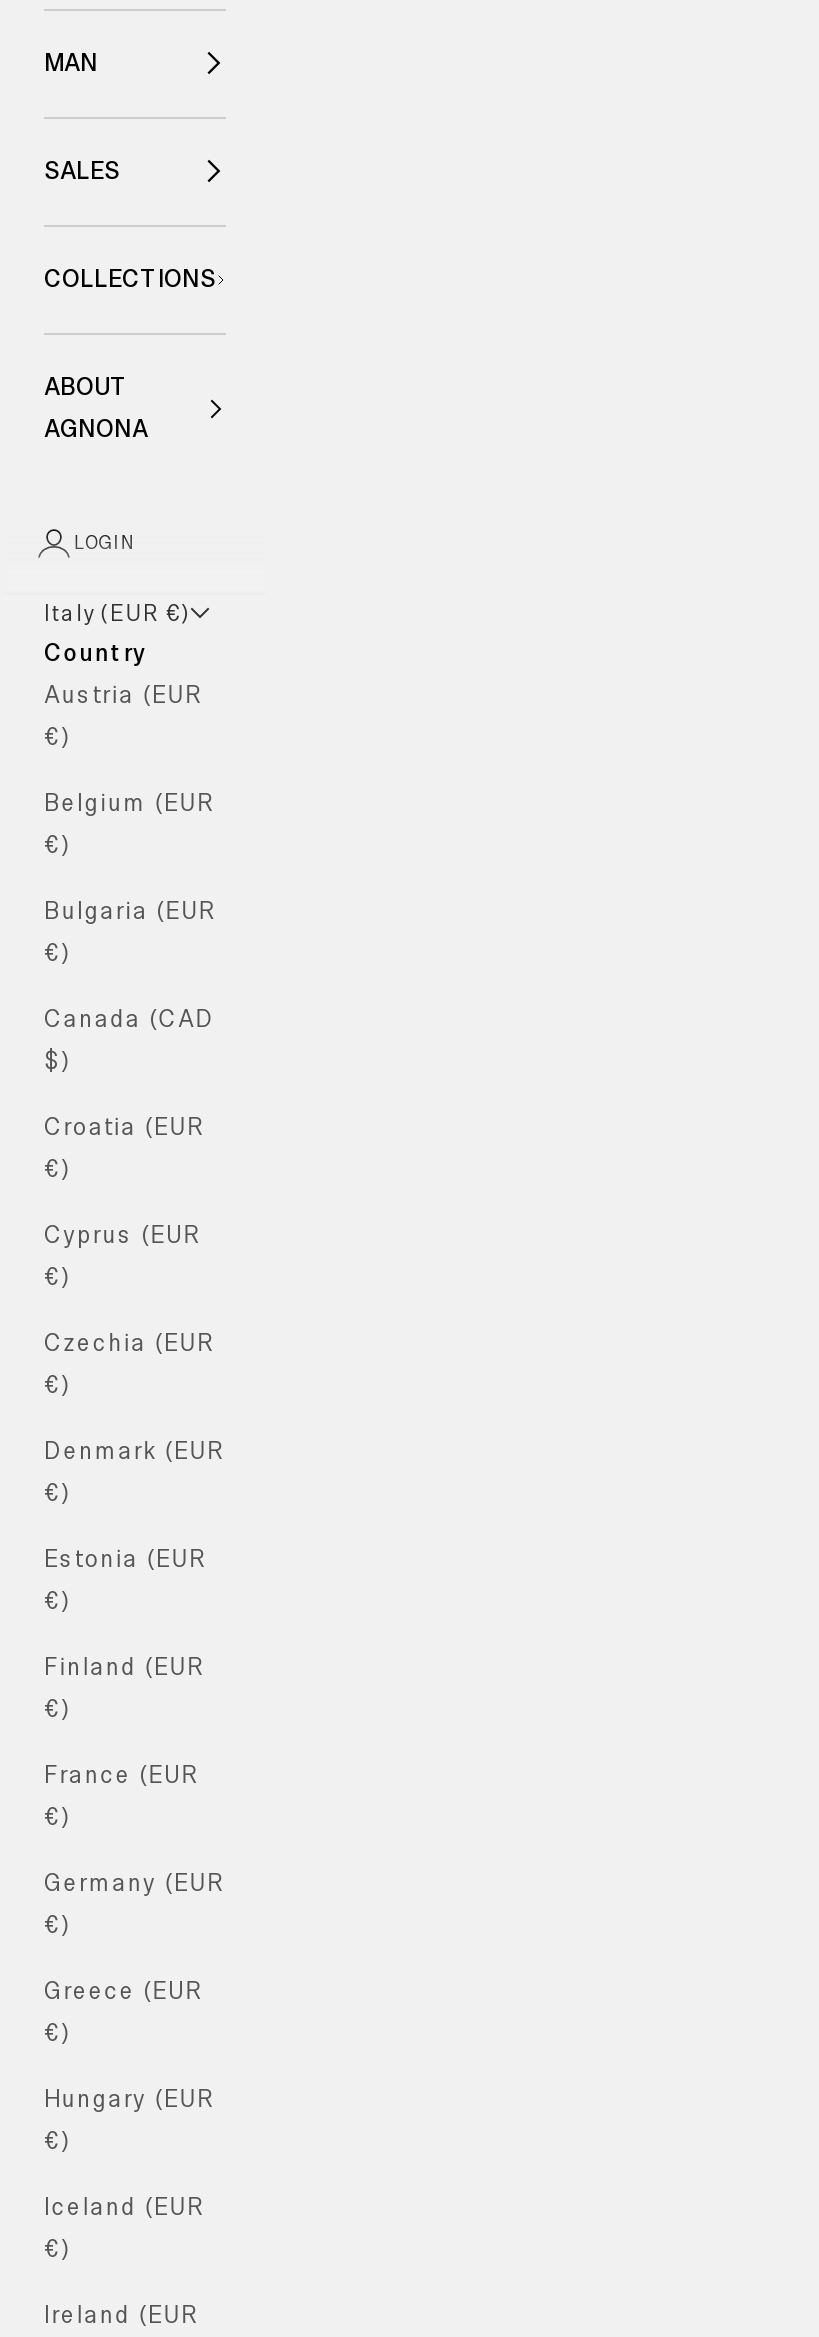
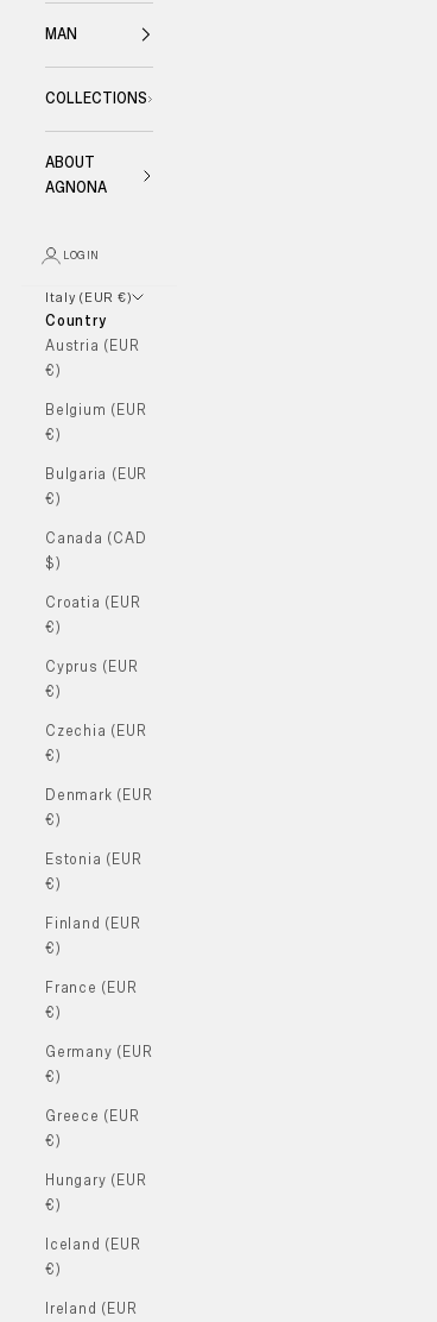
- SALES
